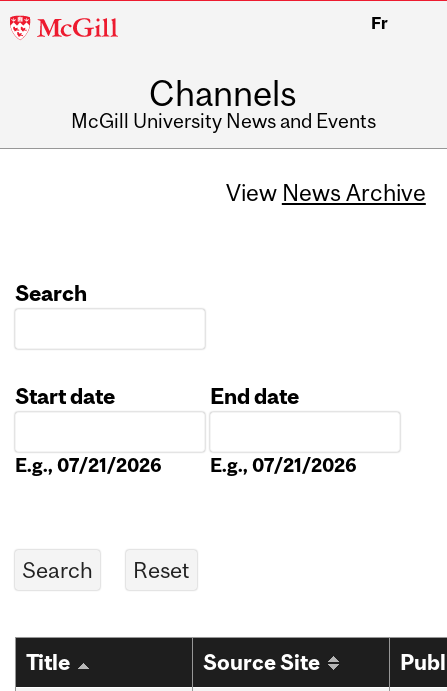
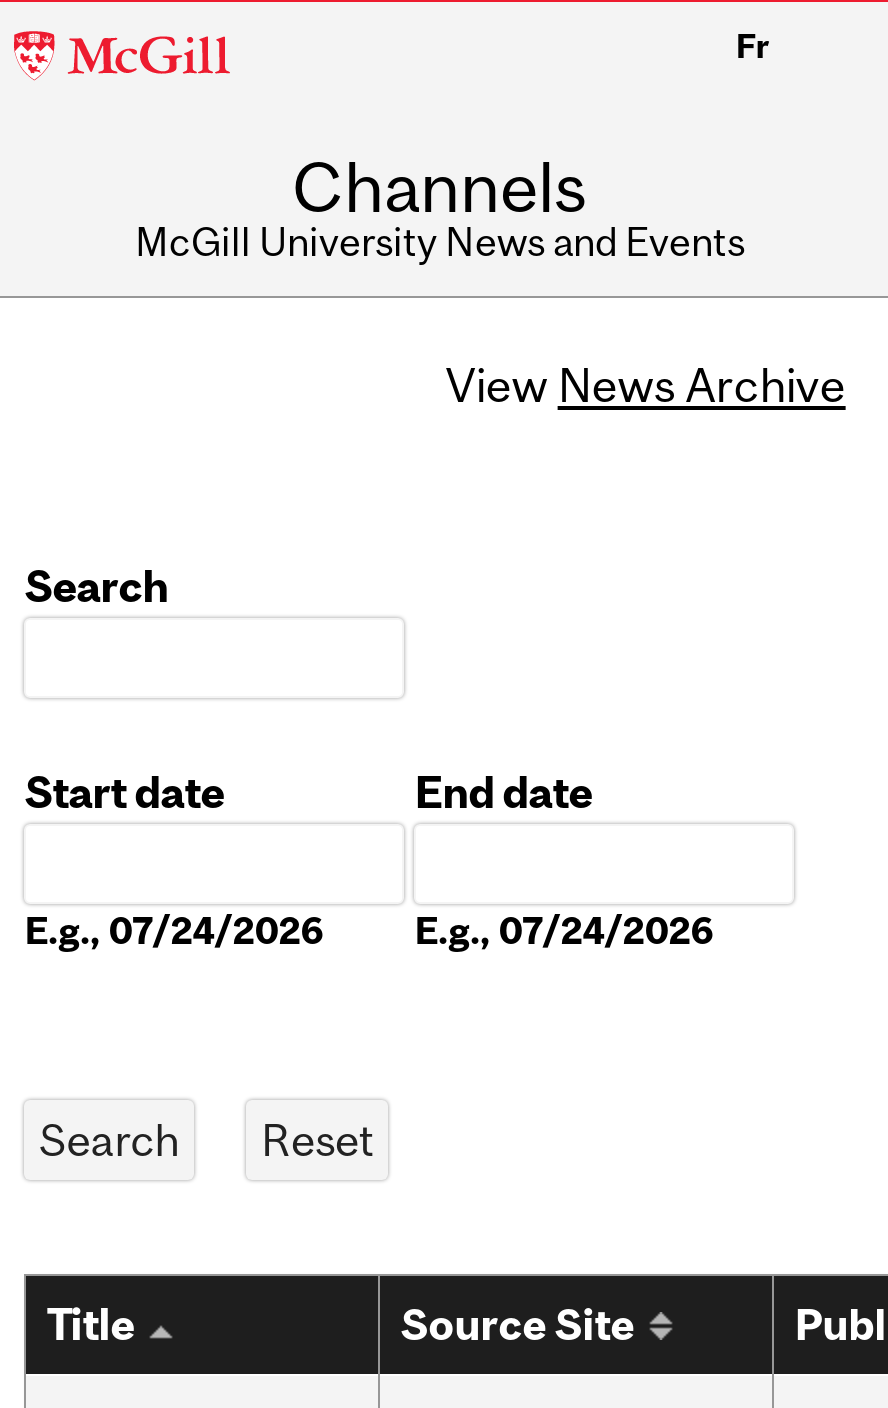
- E.g., 07/21/2026
+ E.g., 07/24/2026

- E.g., 07/21/2026
+ E.g., 07/24/2026
